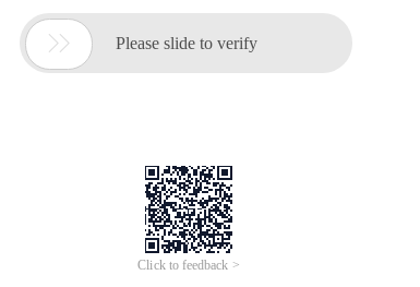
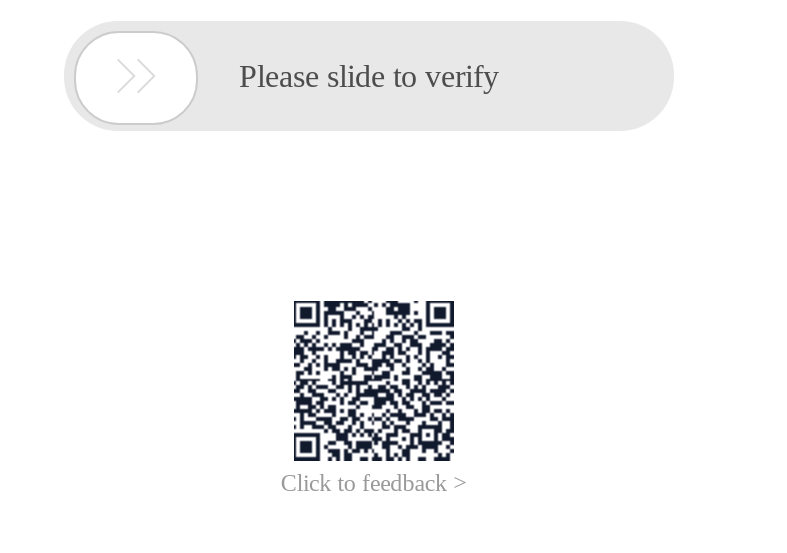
- [image]
+ [image]
